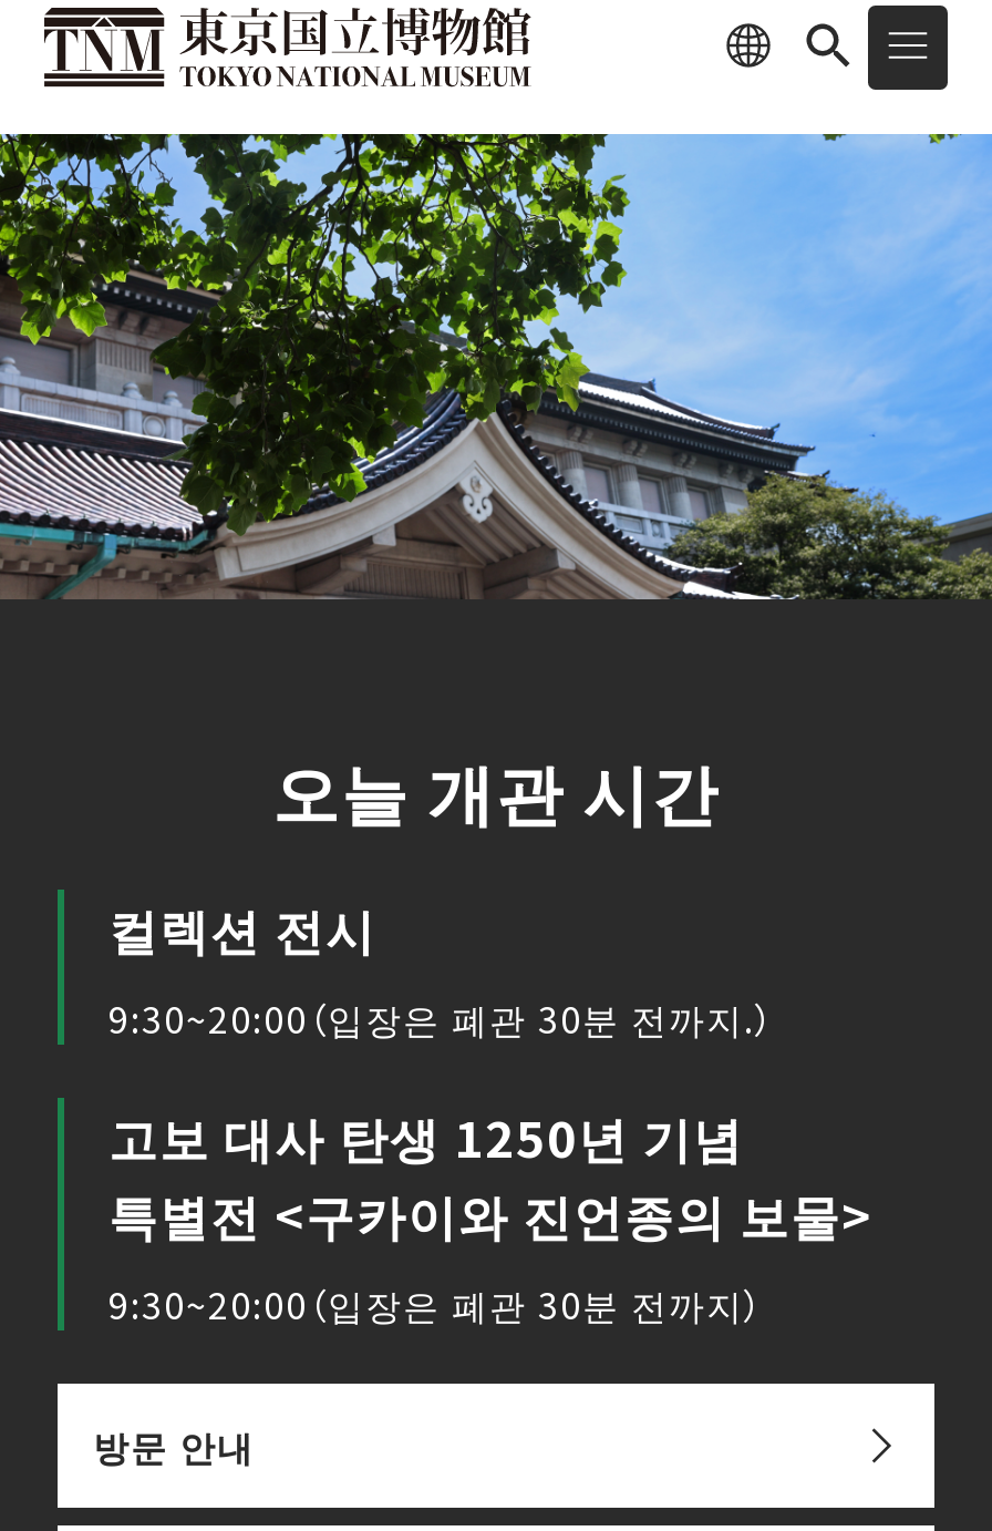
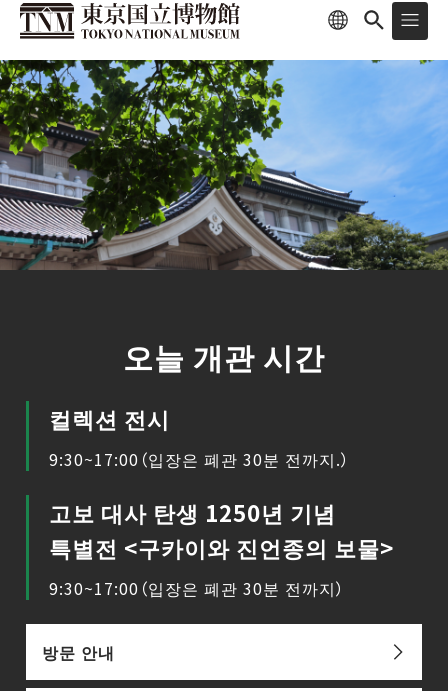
- 9:30~20:00（입장은 폐관 30분 전까지.）
+ 9:30~17:00（입장은 폐관 30분 전까지.）

- 9:30~20:00（입장은 폐관 30분 전까지）
+ 9:30~17:00（입장은 폐관 30분 전까지）
